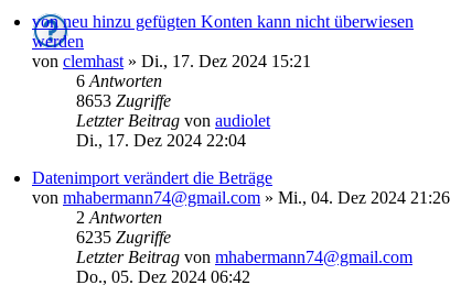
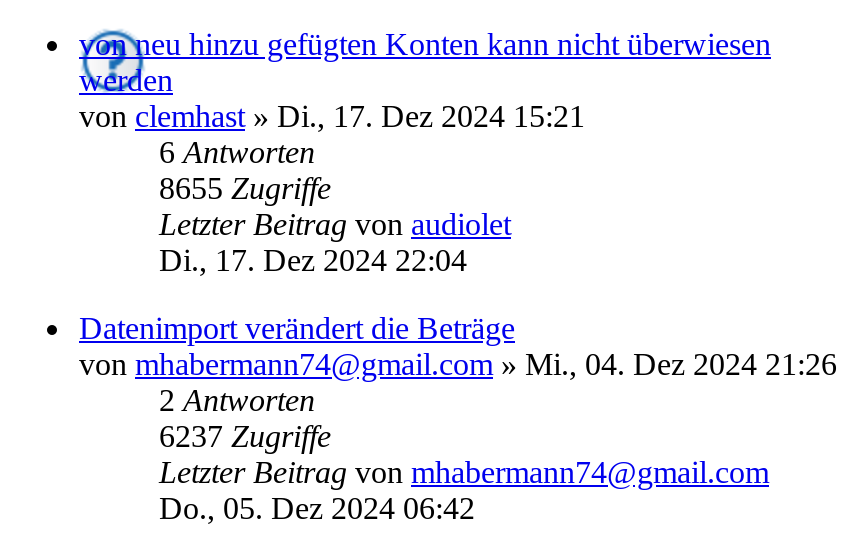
- 8653 Zugriffe
+ 8655 Zugriffe

- 6235 Zugriffe
+ 6237 Zugriffe
